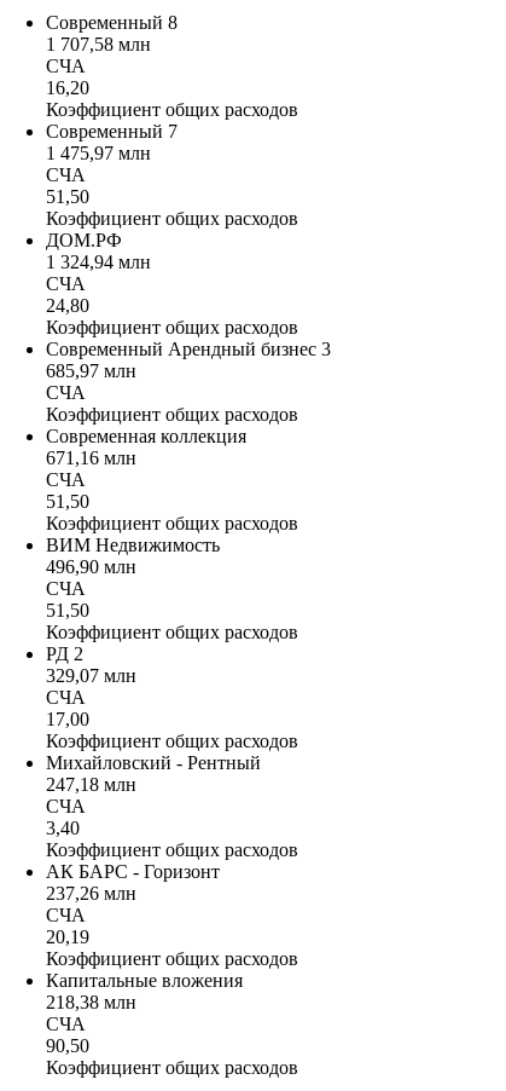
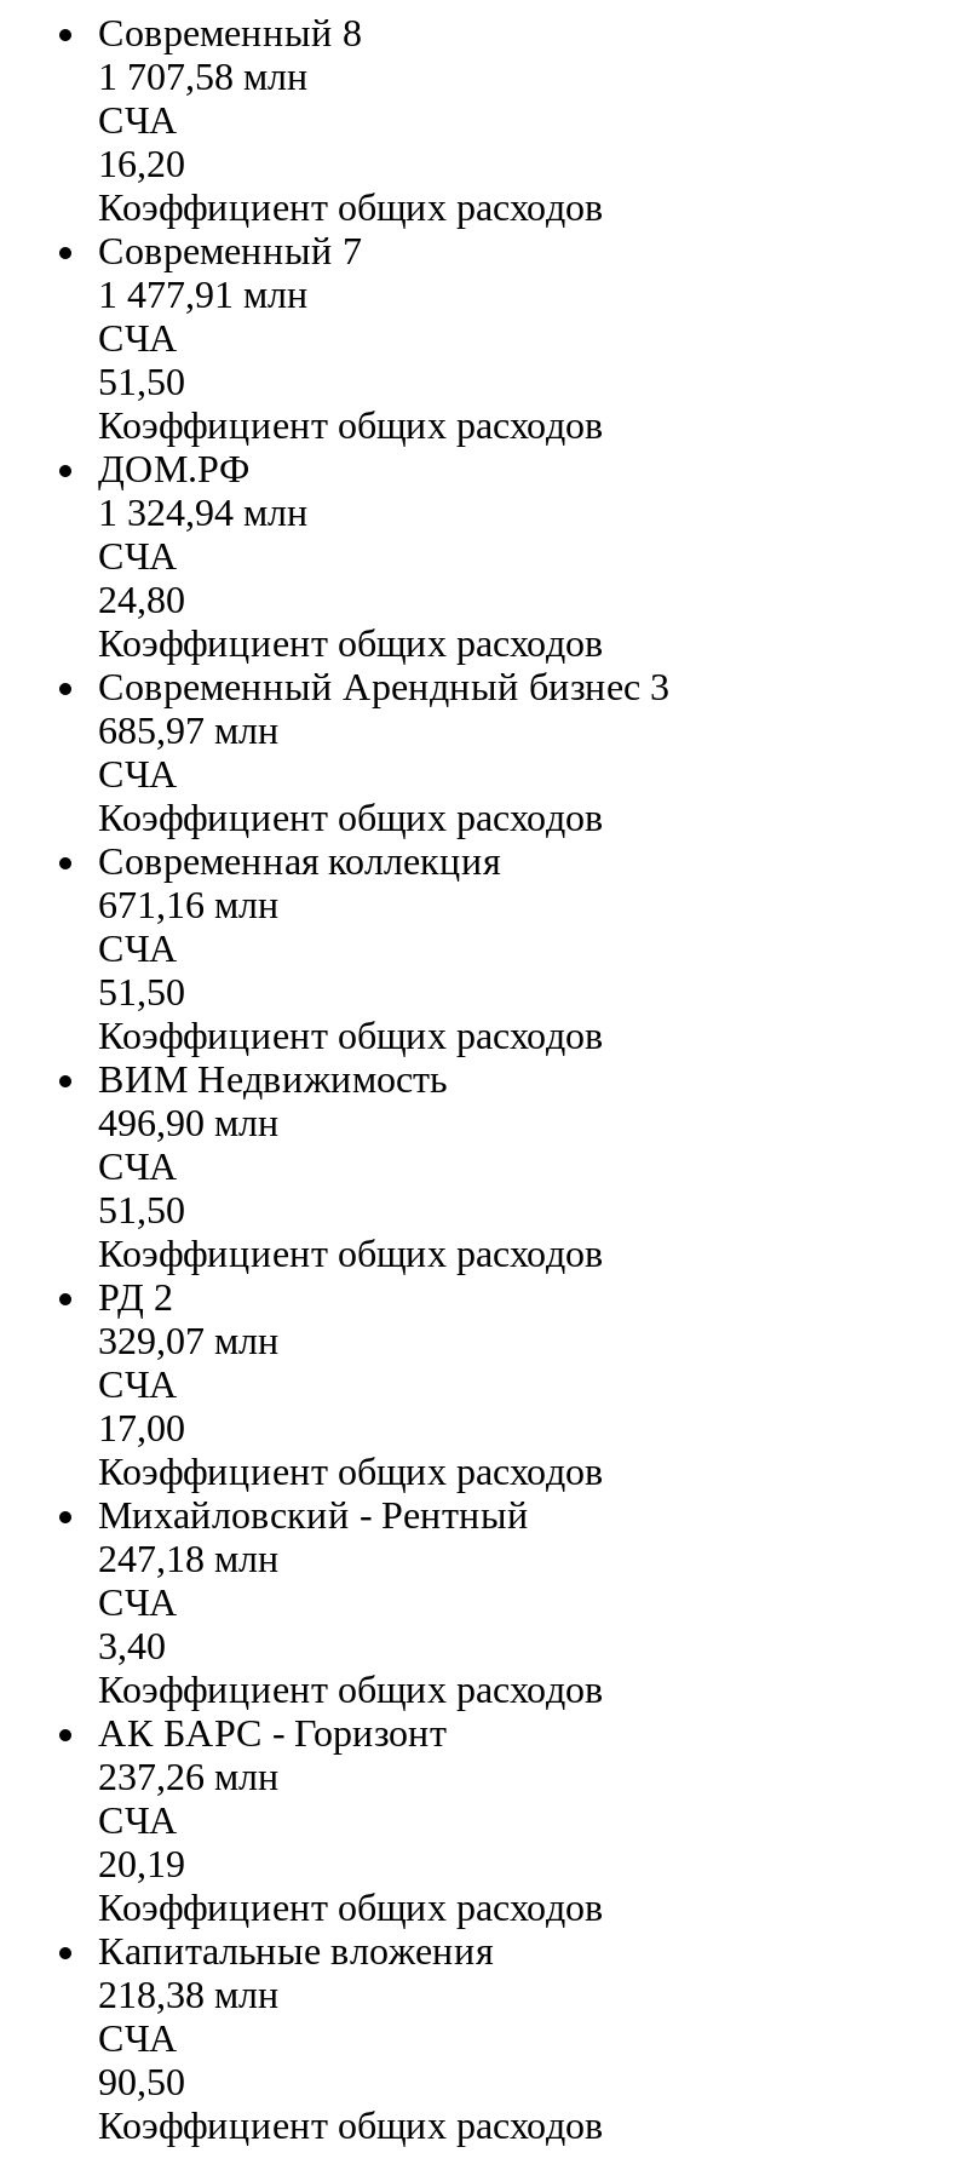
- 1 475,97 млн
+ 1 477,91 млн
